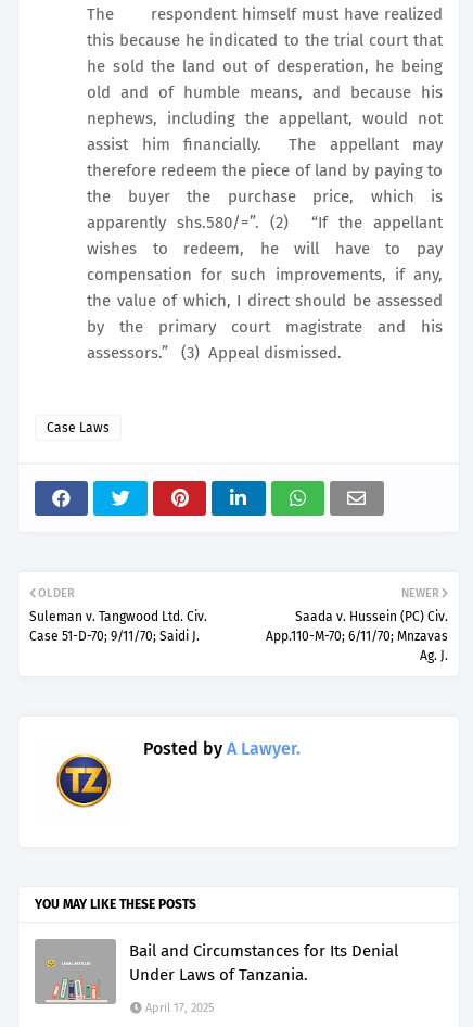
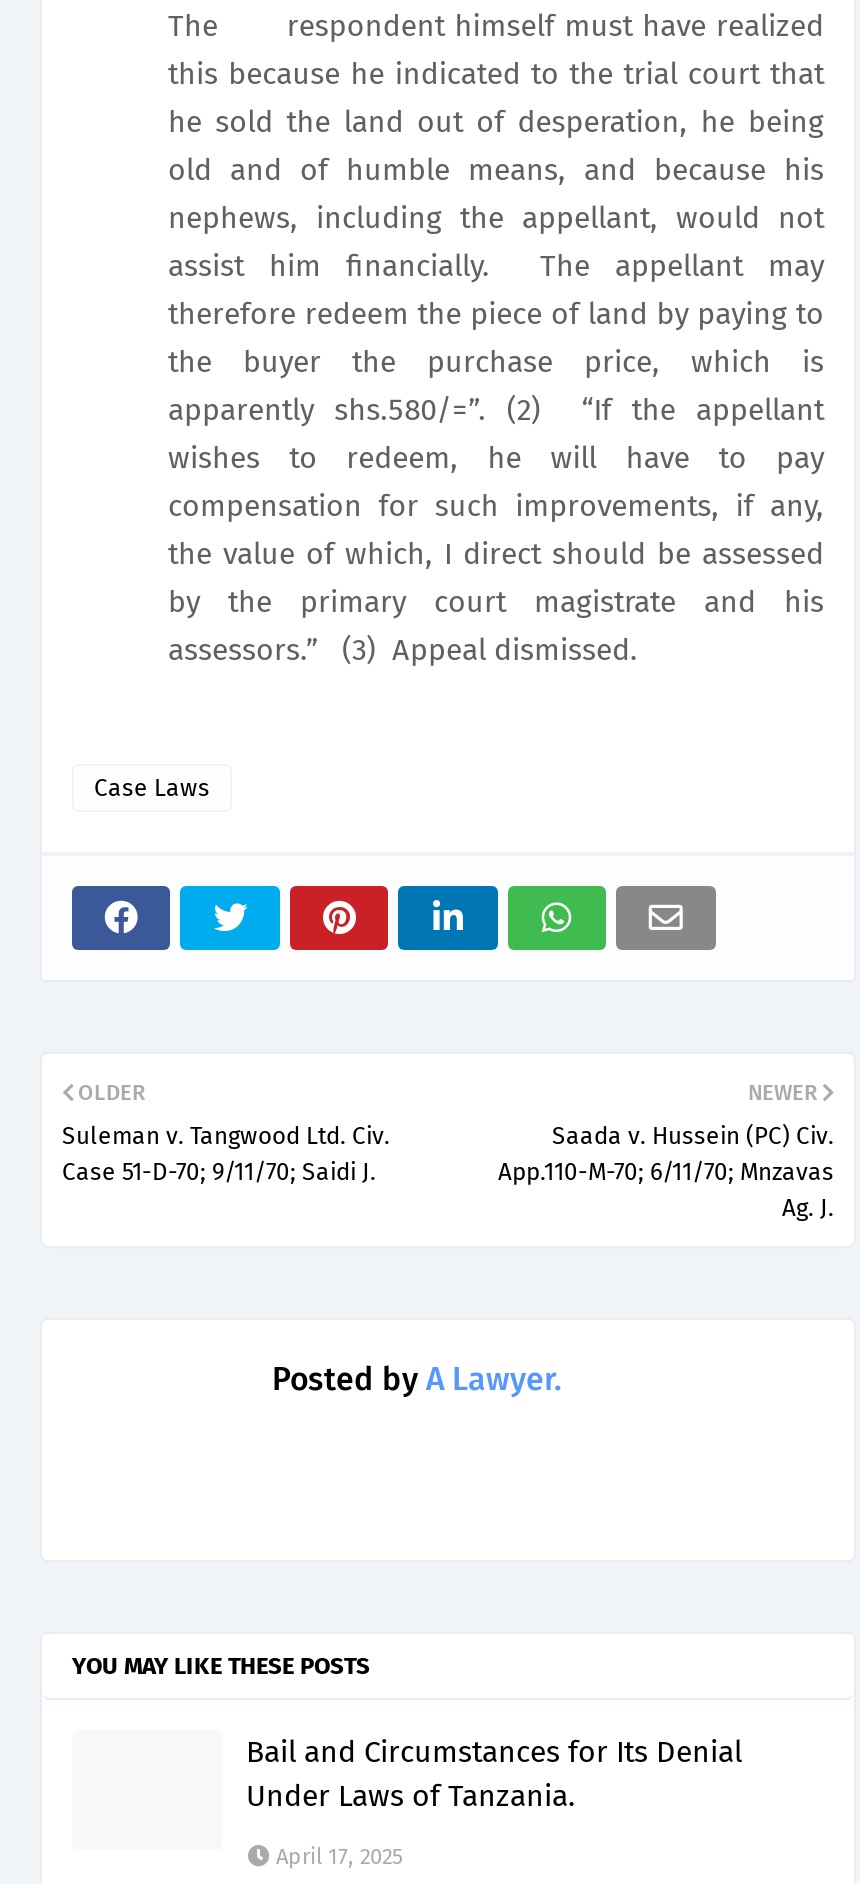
- [image]

- [image]
